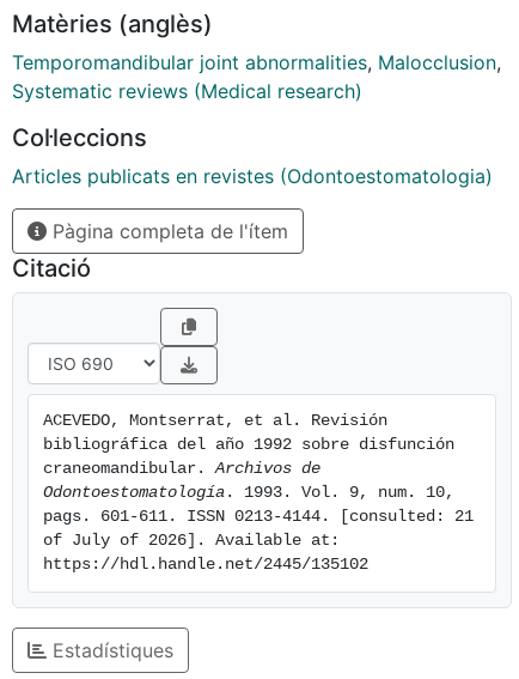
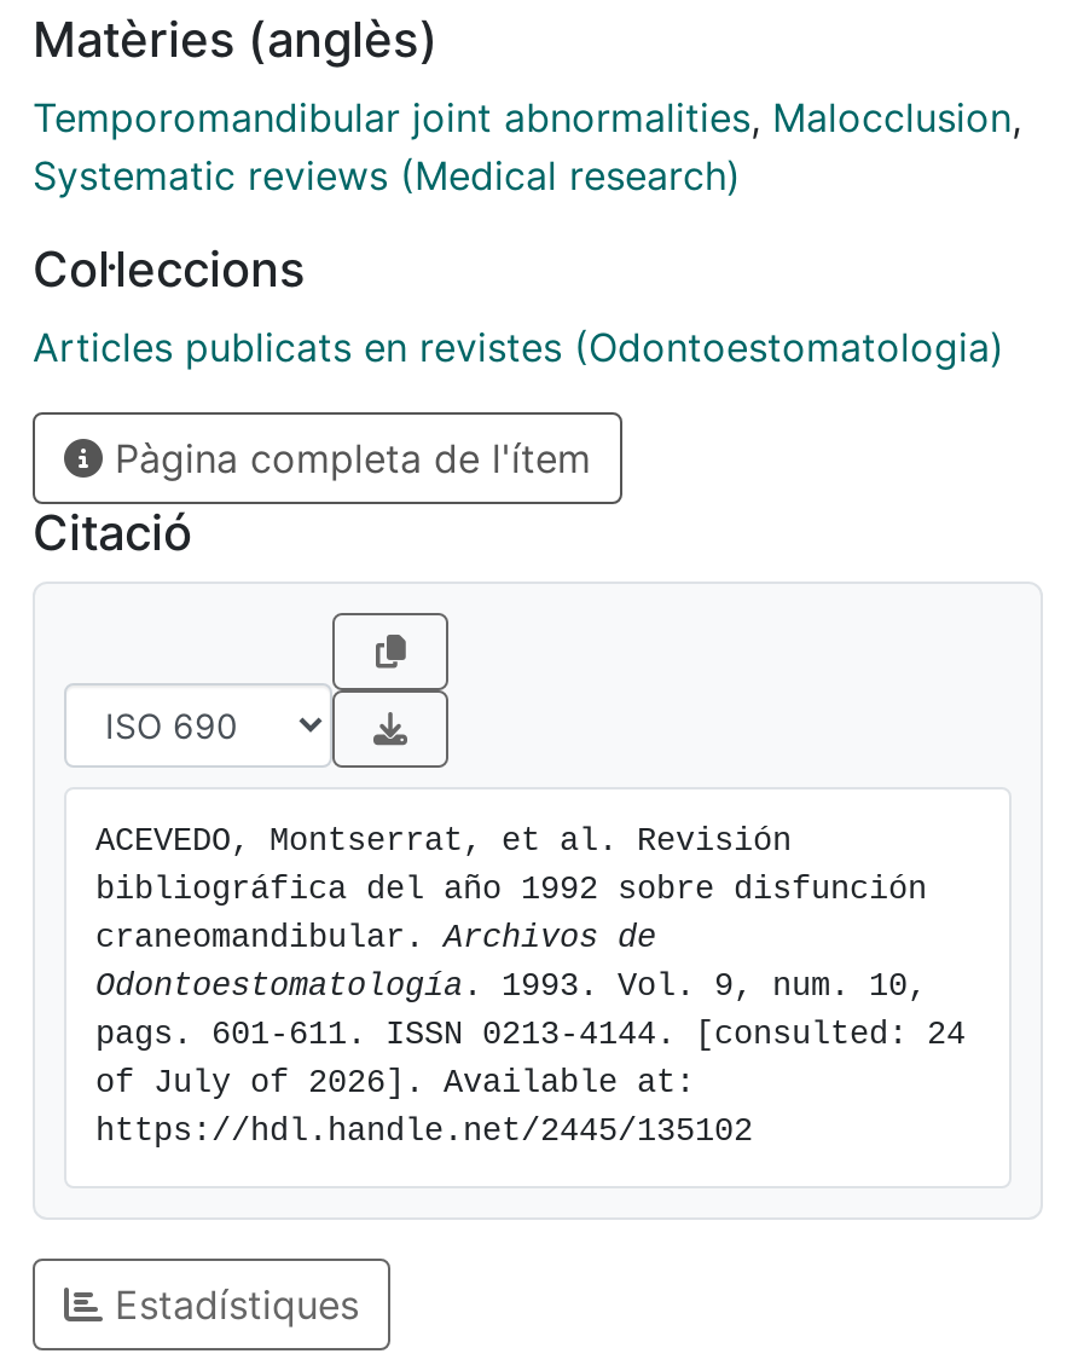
- pags. 601-611. ISSN 0213-4144. [consulted: 21
+ pags. 601-611. ISSN 0213-4144. [consulted: 24
